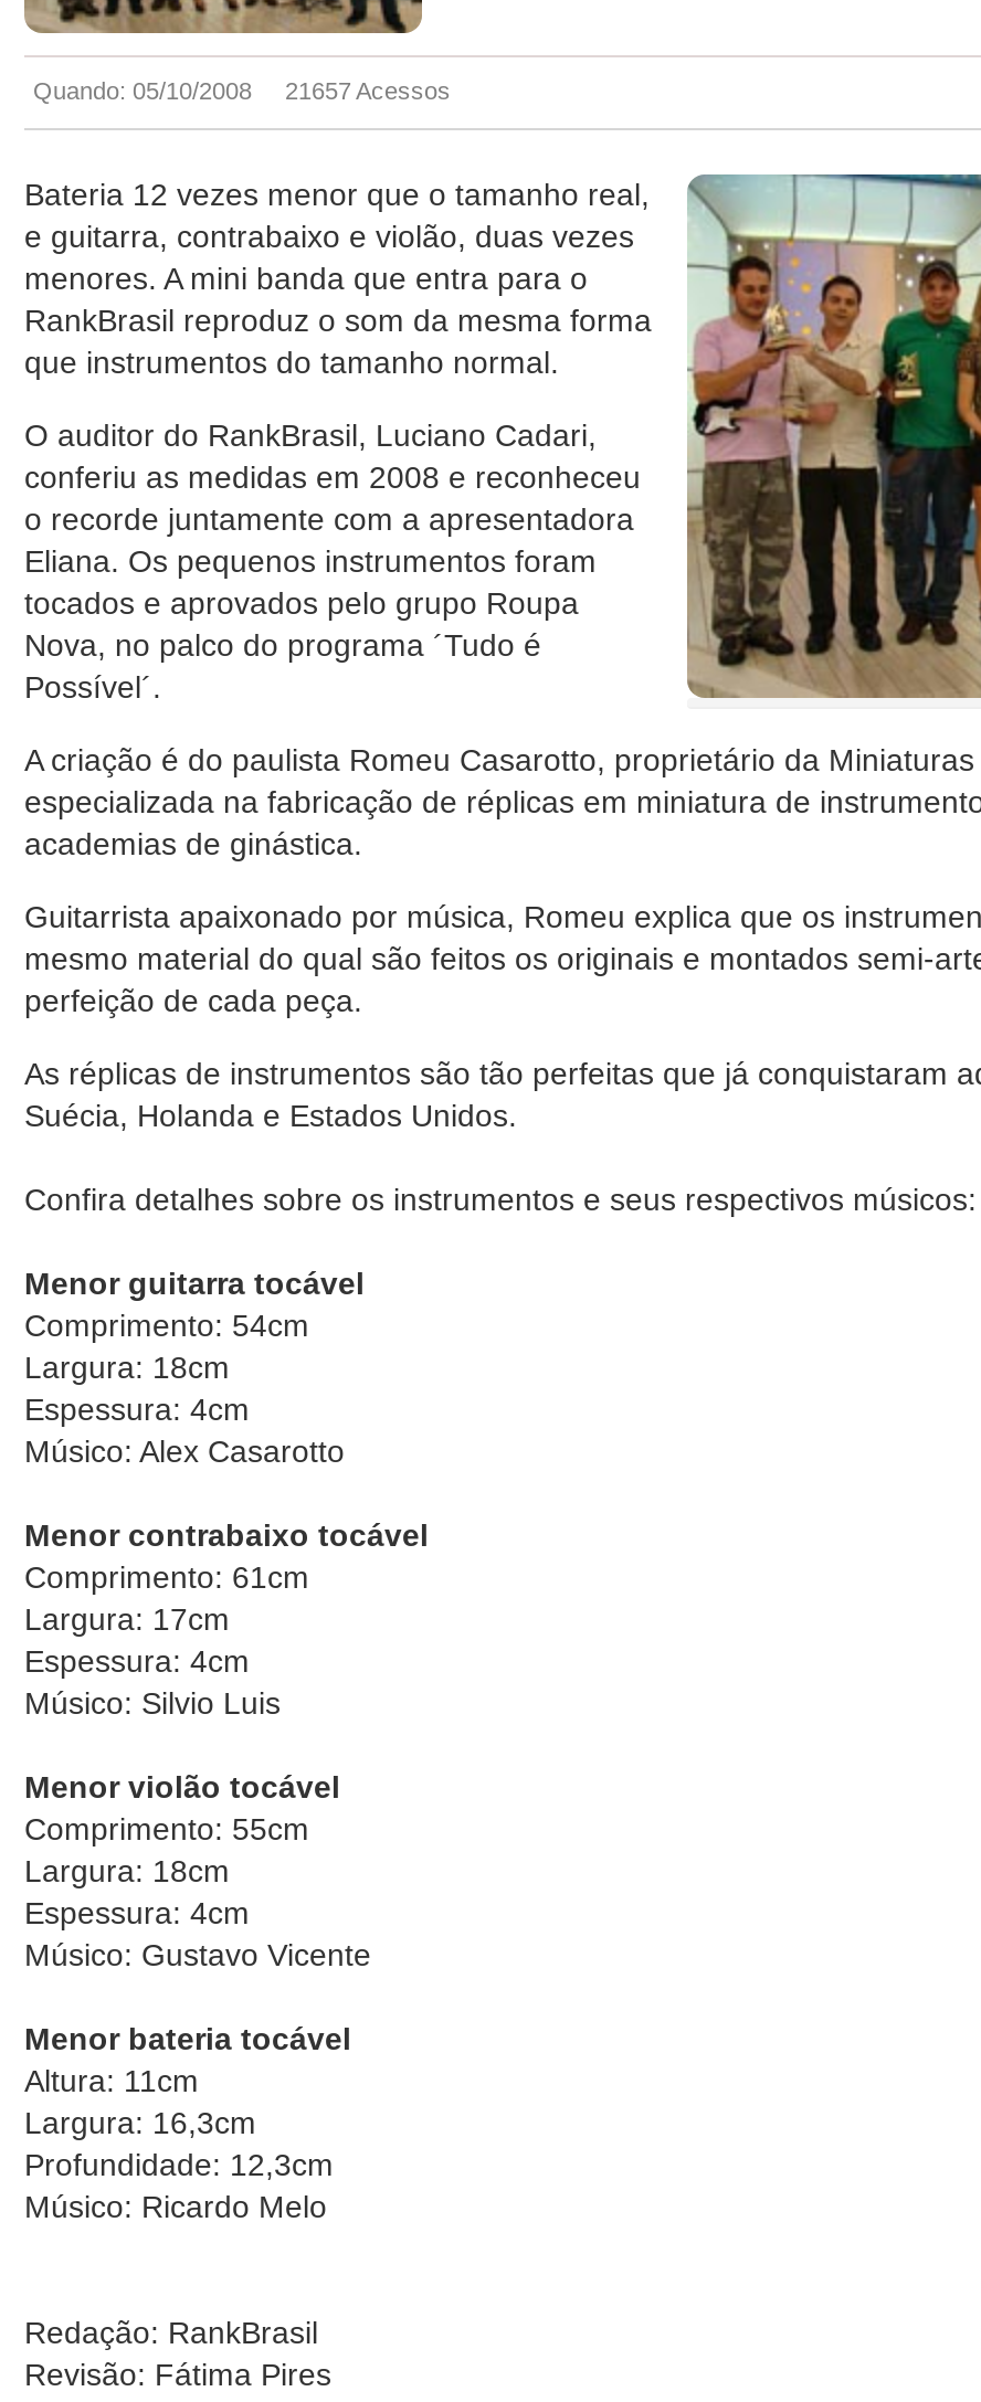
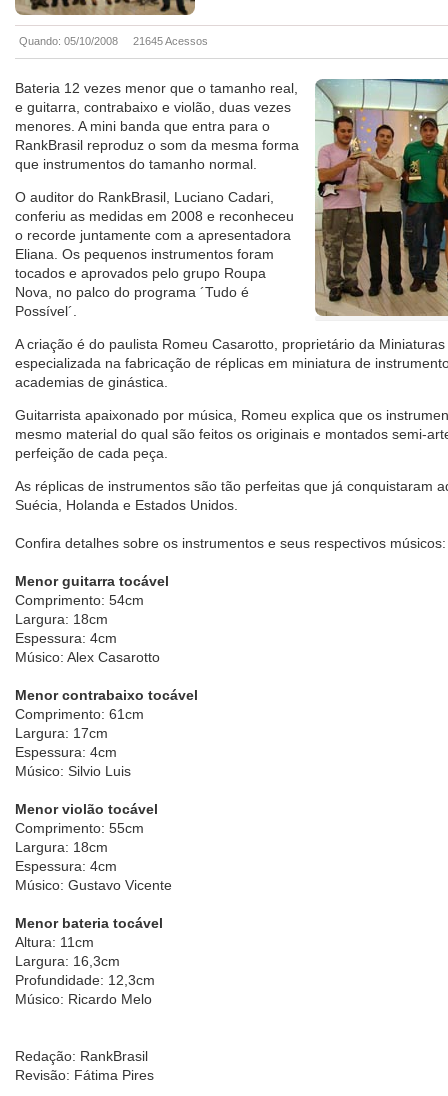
- Quando: 05/10/2008 21657 Acessos
+ Quando: 05/10/2008 21645 Acessos
